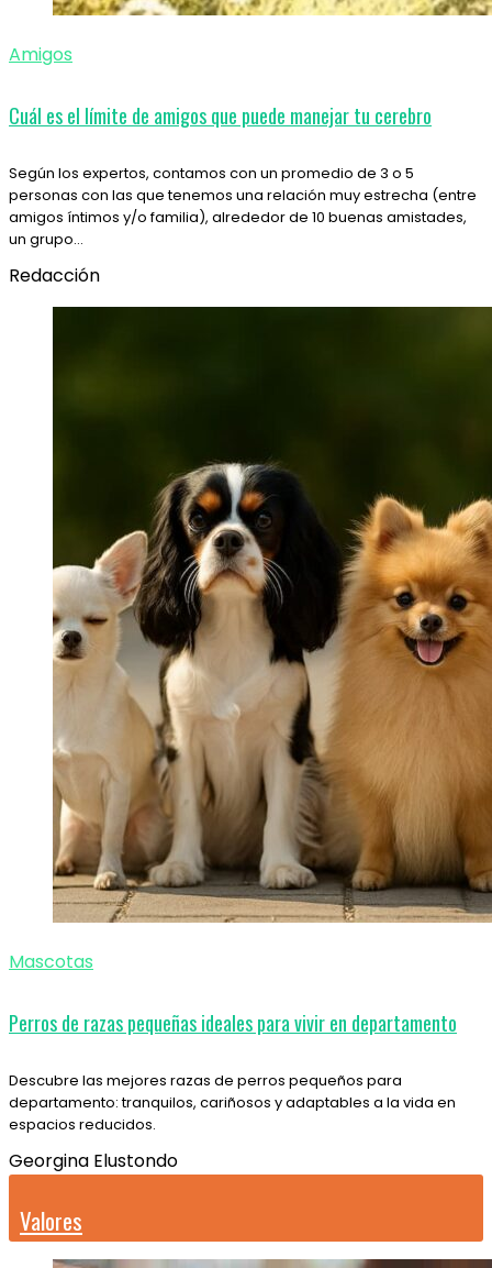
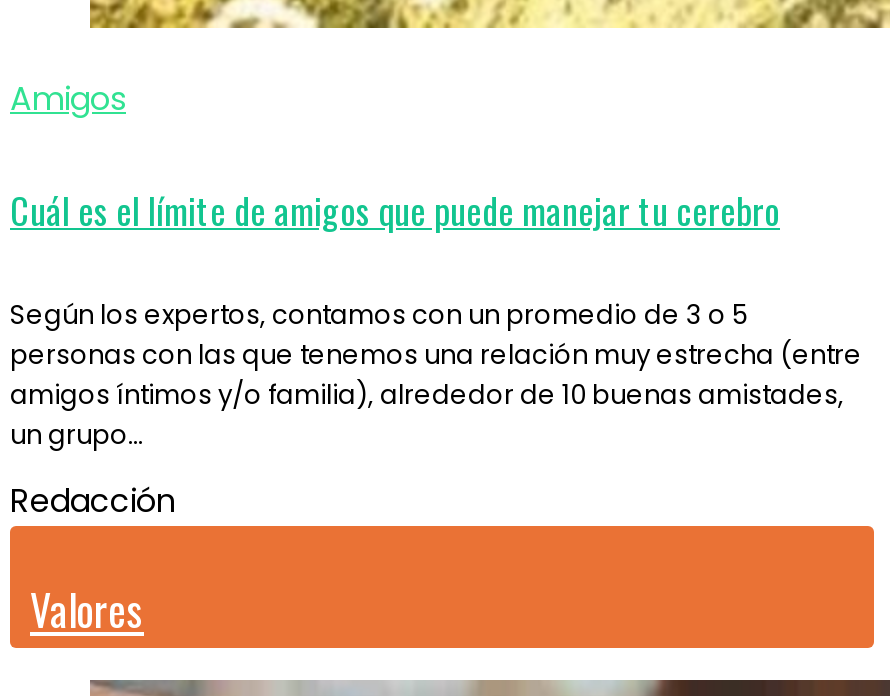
- [image]
- Mascotas
- Perros de razas pequeñas ideales para vivir en departamento
- Descubre las mejores razas de perros pequeños para
- departamento: tranquilos, cariñosos y adaptables a la vida en
- espacios reducidos.
- Georgina Elustondo
